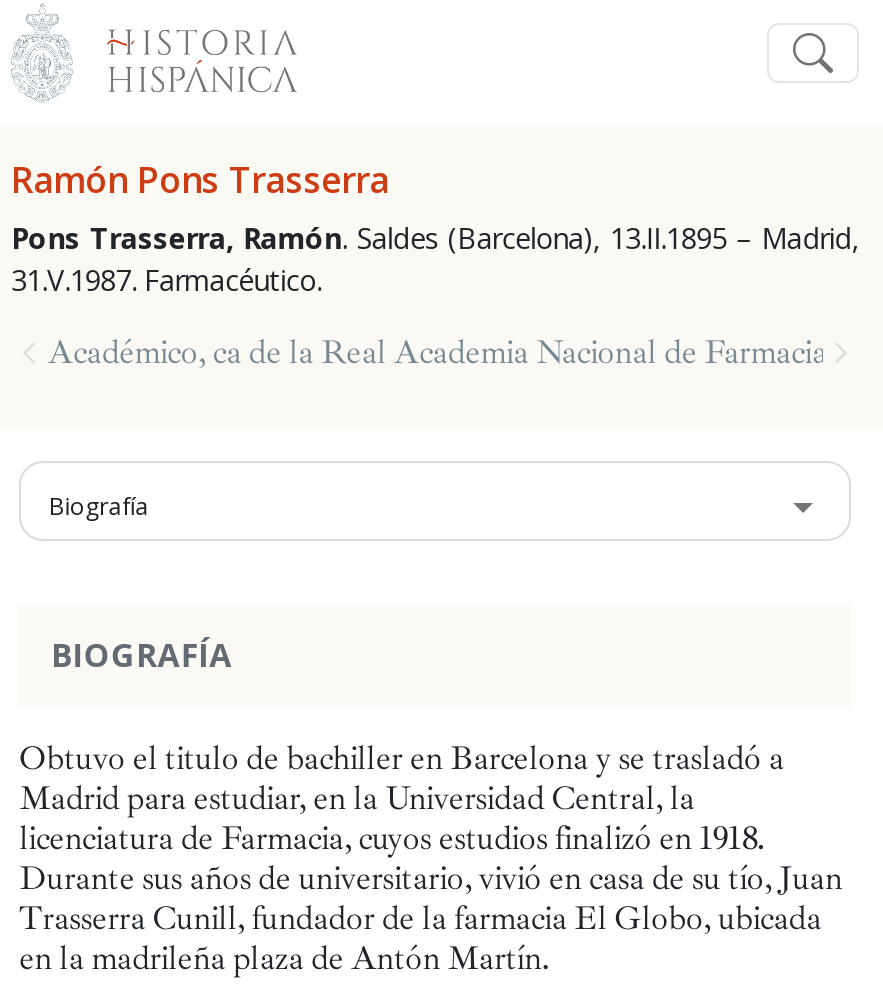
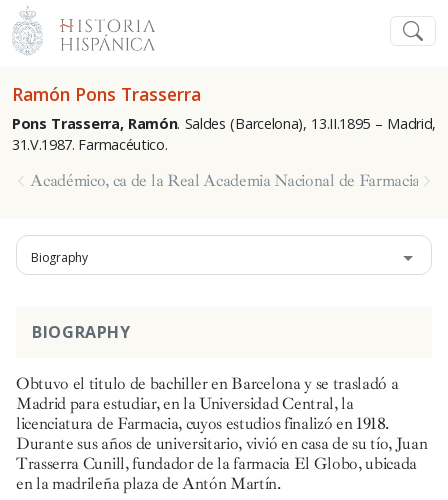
- Biografía
+ Biography

- BIOGRAFÍA
+ BIOGRAPHY
